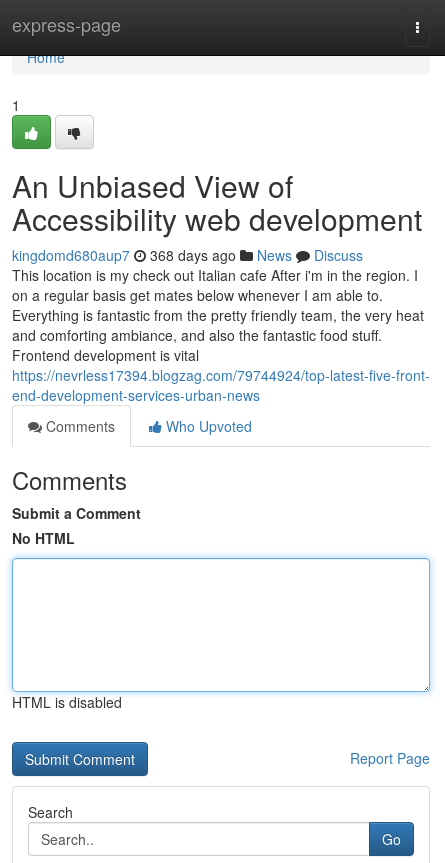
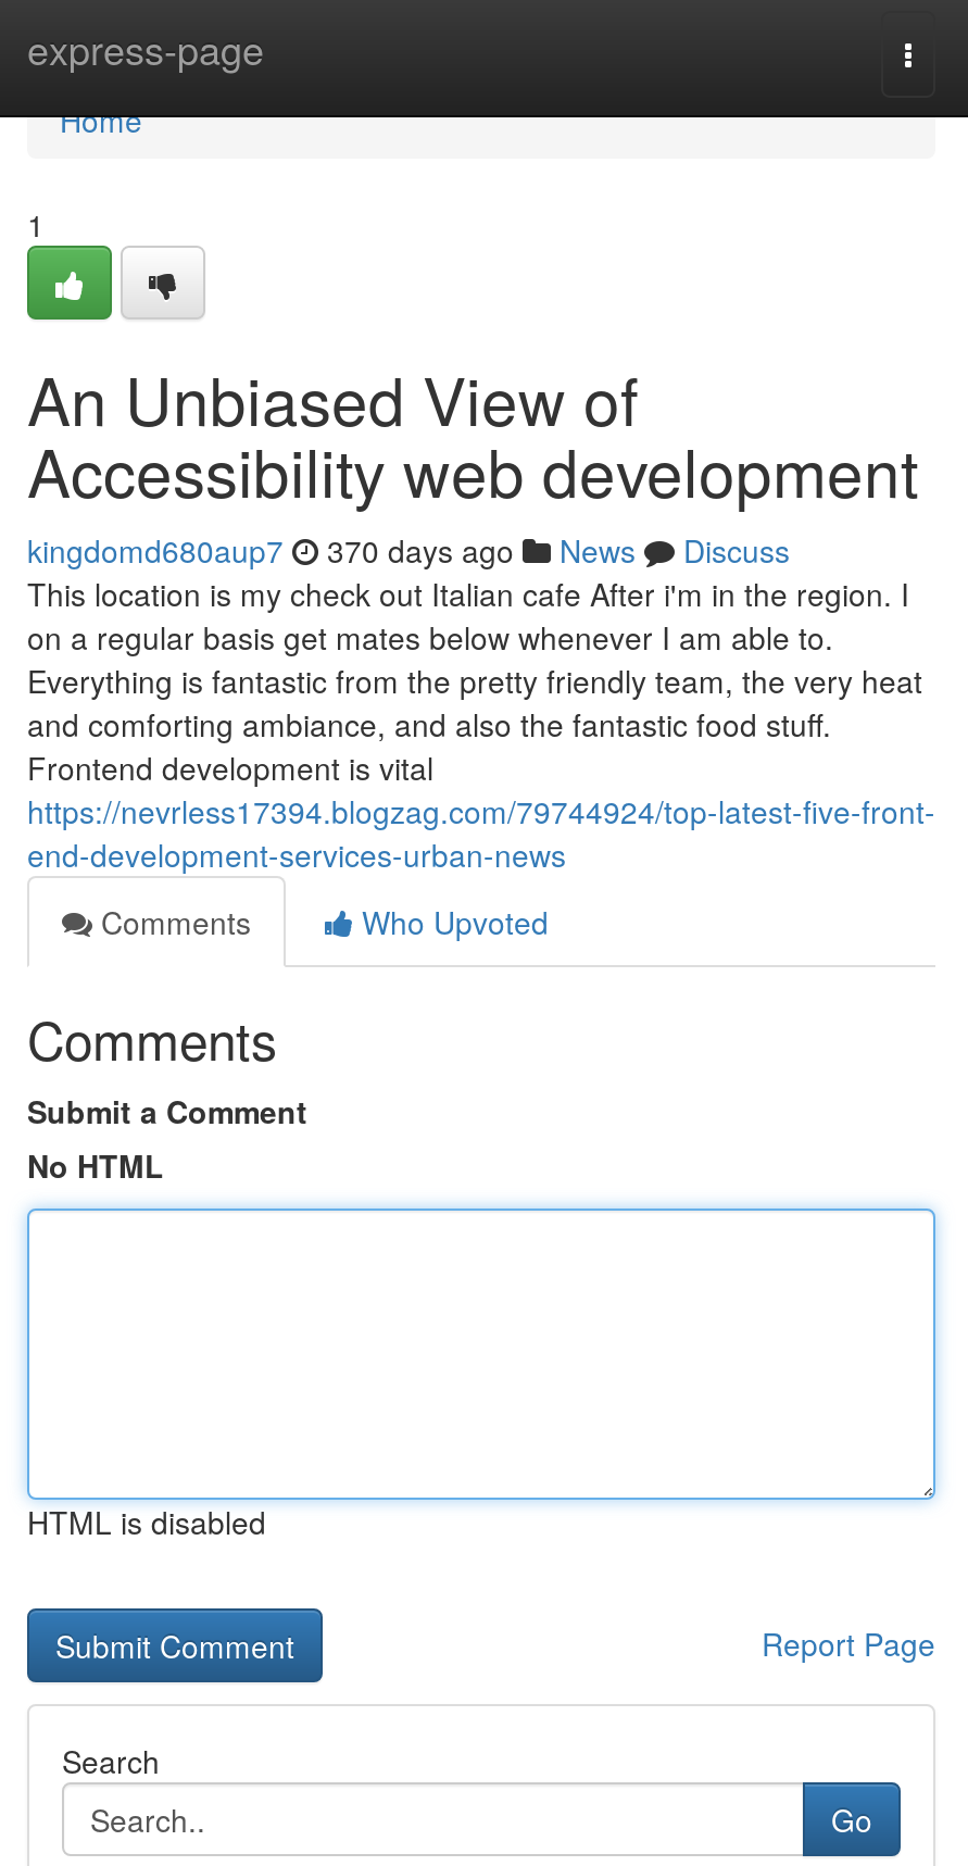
- kingdomd680aup7 368 days ago News Discuss
+ kingdomd680aup7 370 days ago News Discuss
